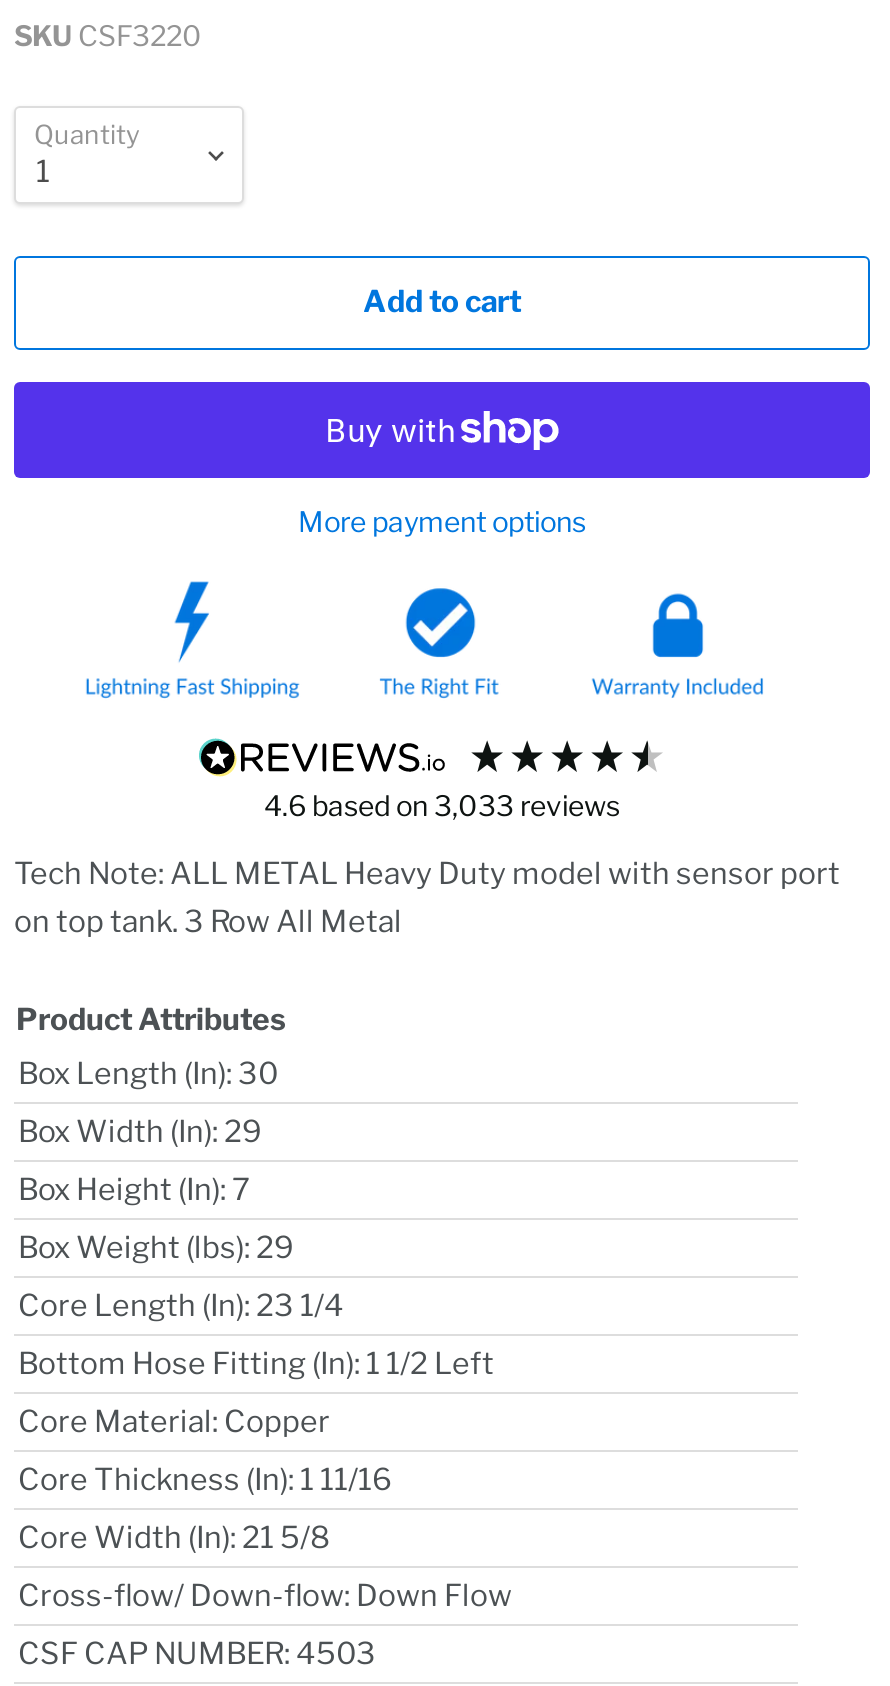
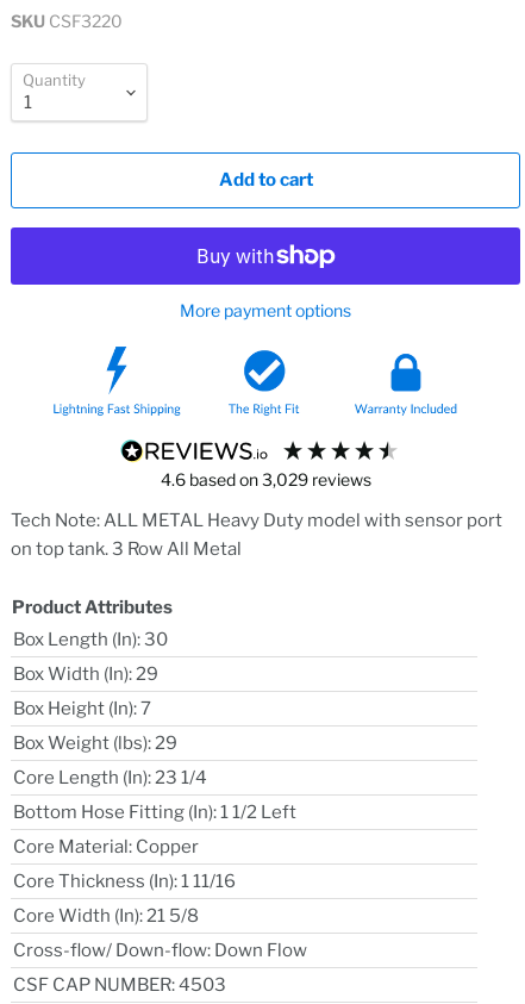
- 4.6 based on 3,033 reviews
+ 4.6 based on 3,029 reviews
